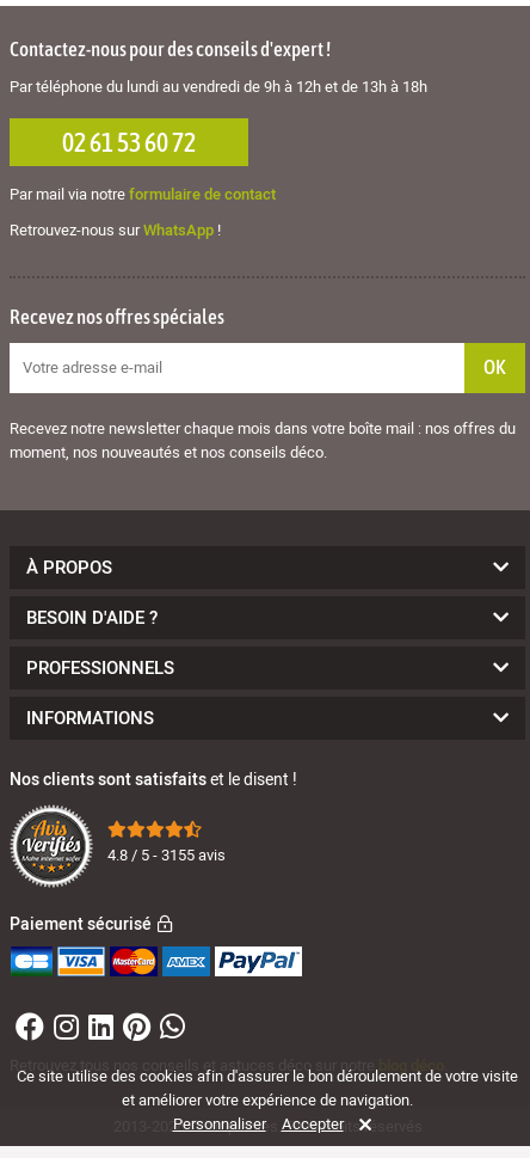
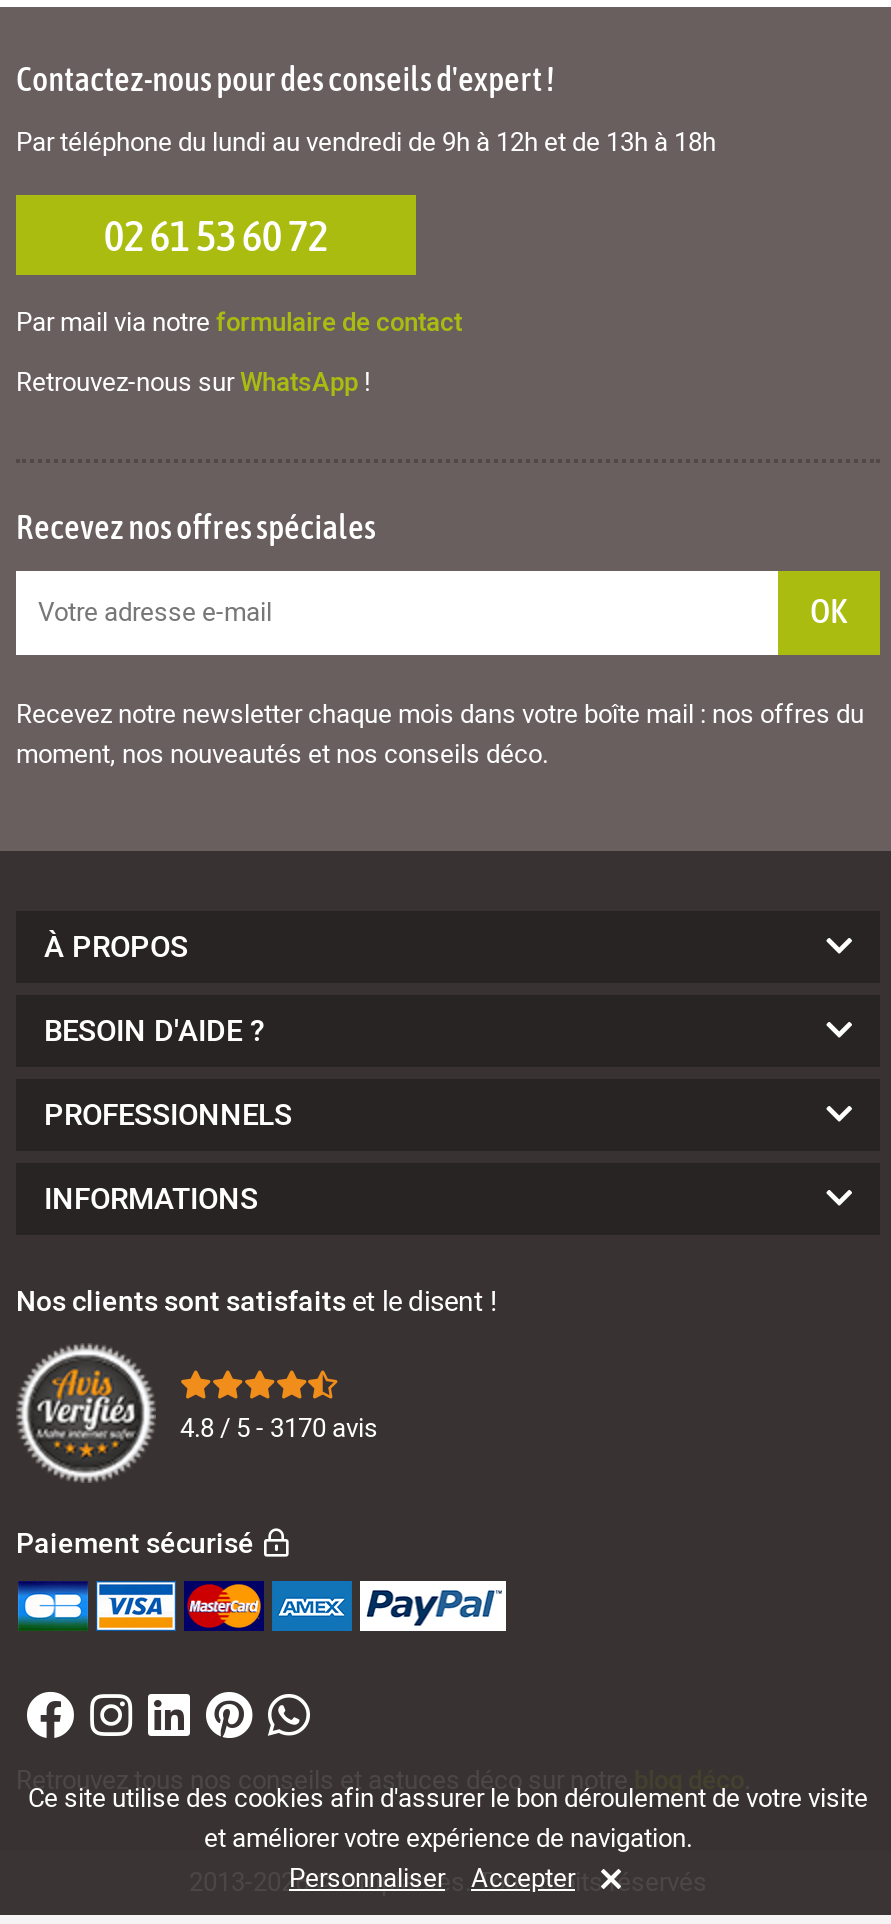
- 4.8 / 5 - 3155 avis
+ 4.8 / 5 - 3170 avis
